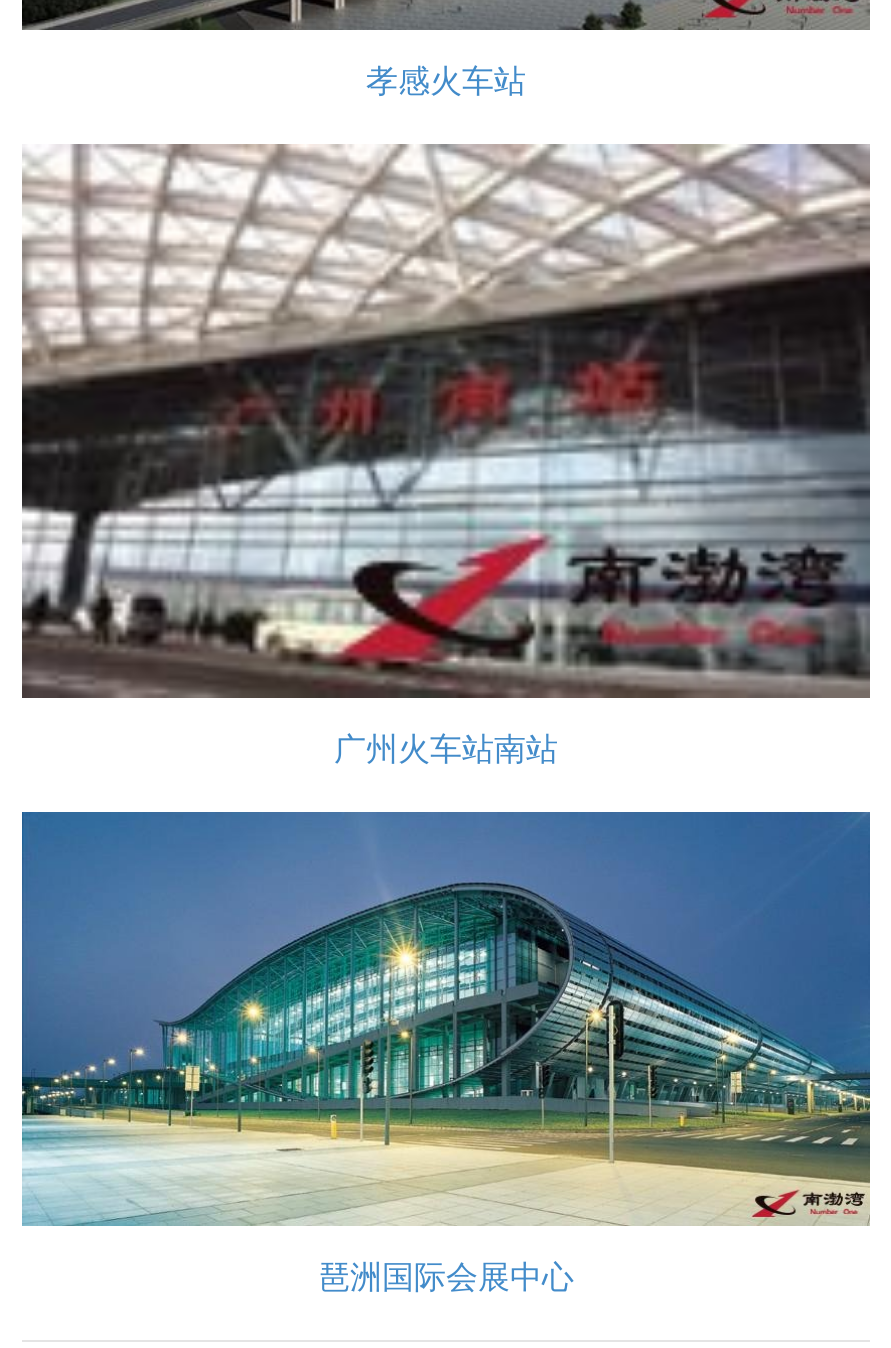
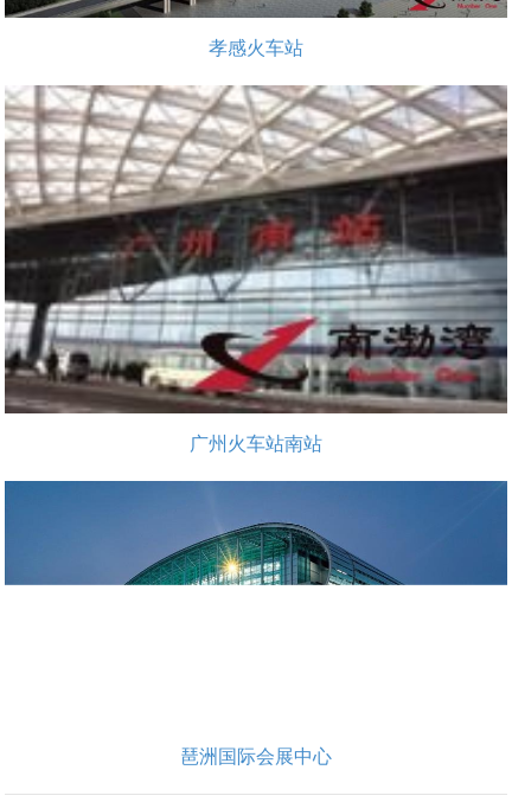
- [image]
